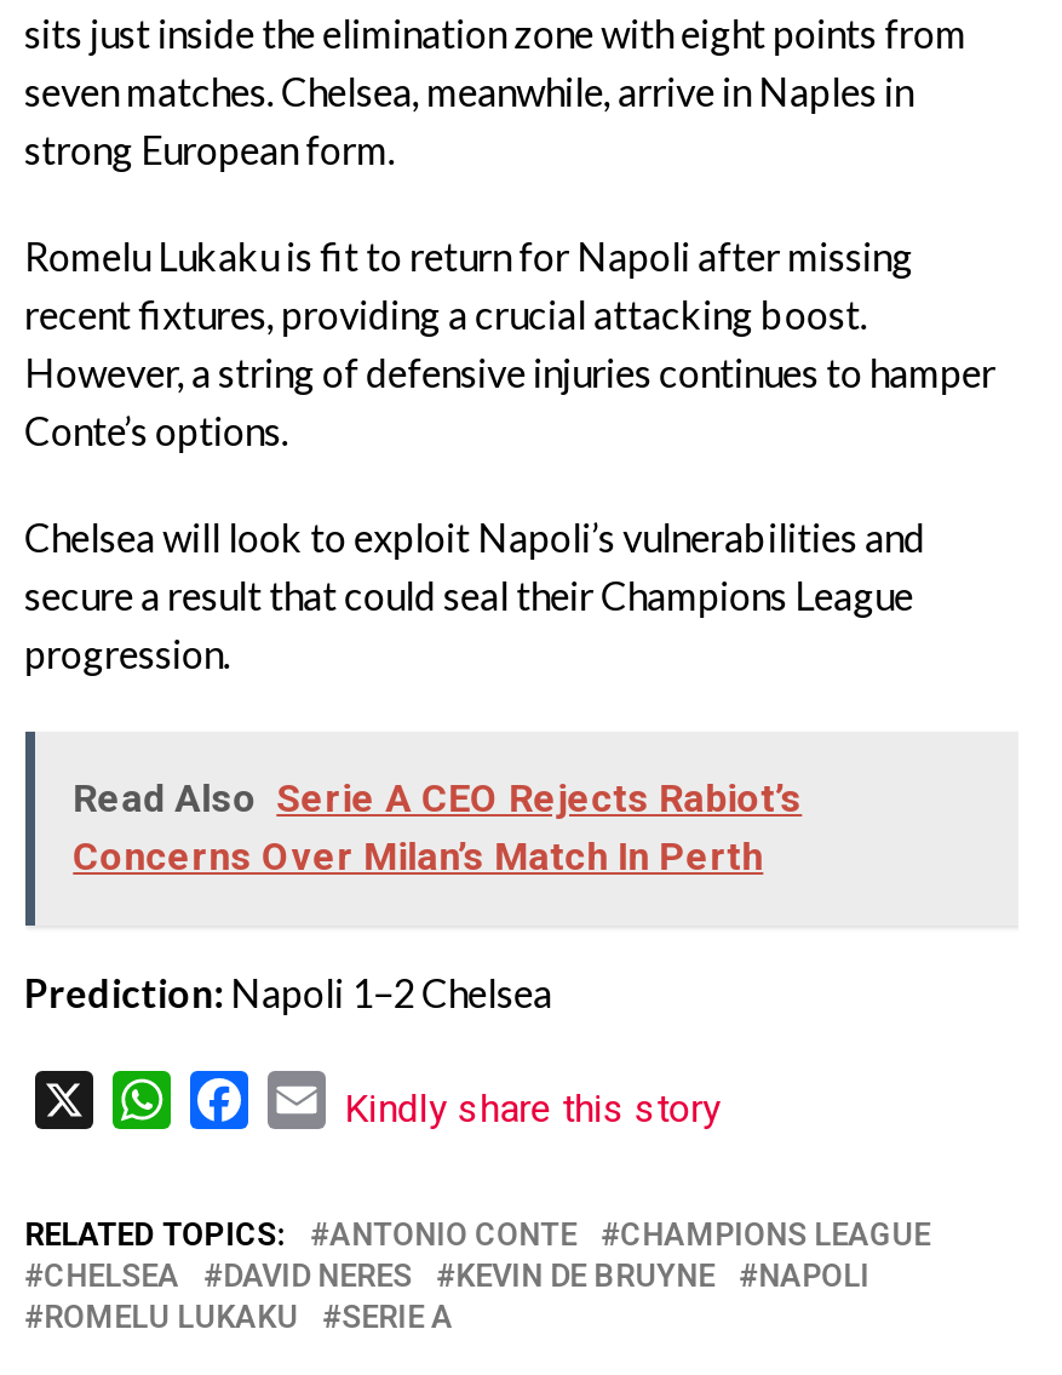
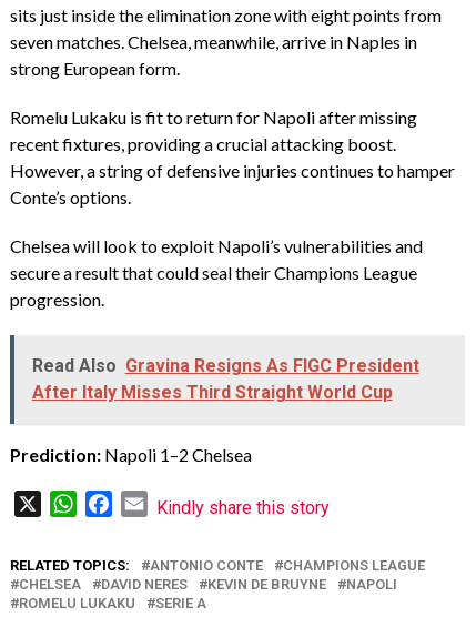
- Read Also Serie A CEO Rejects Rabiot’s
- Concerns Over Milan’s Match In Perth
+ Read Also Gravina Resigns As FIGC President
+ After Italy Misses Third Straight World Cup
